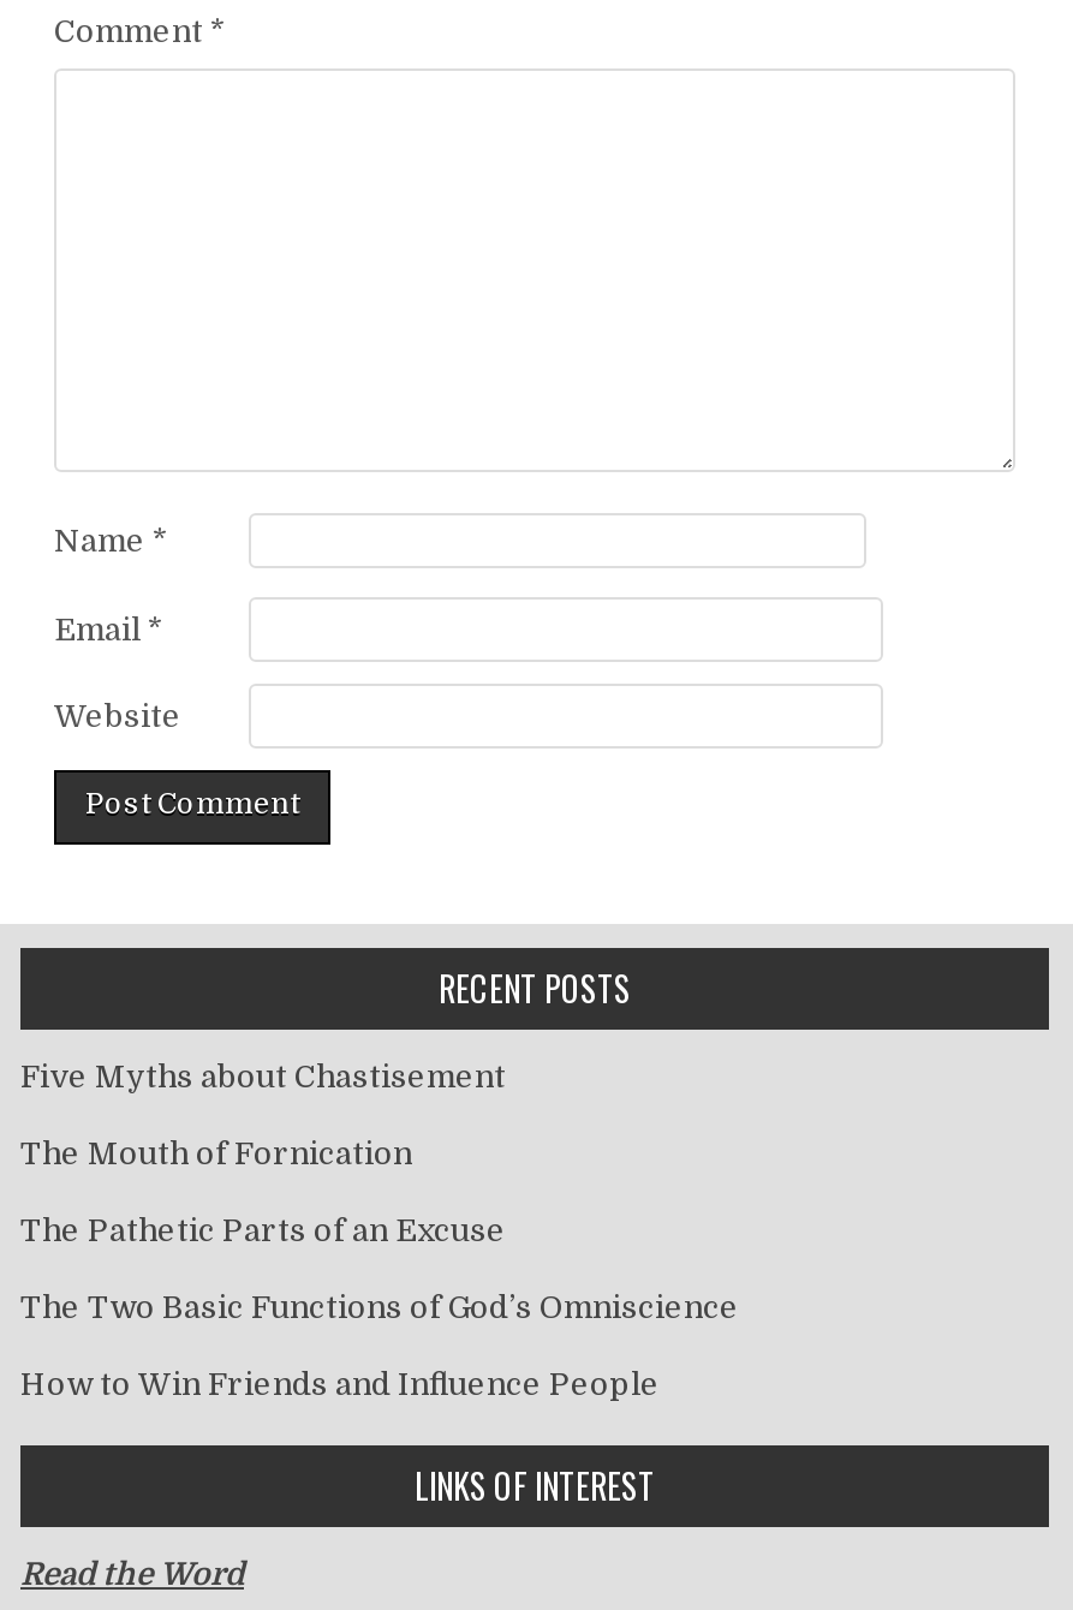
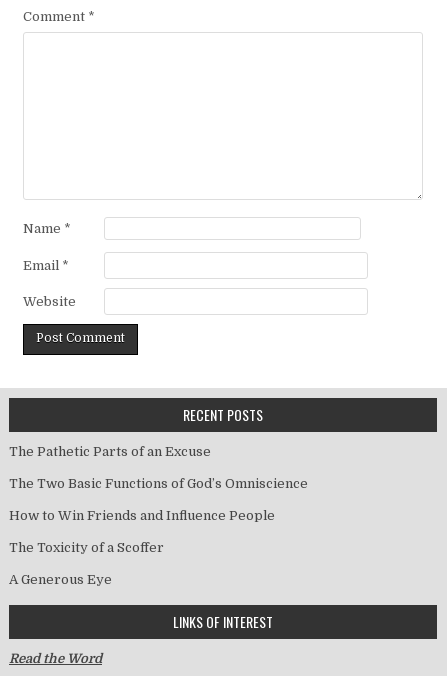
- Five Myths about Chastisement
- The Mouth of Fornication

moved up: The Pathetic Parts of an Excuse | The Two Basic Functions of God’s Omniscience | How to Win Friends and Influence People

+ The Toxicity of a Scoffer
+ A Generous Eye
